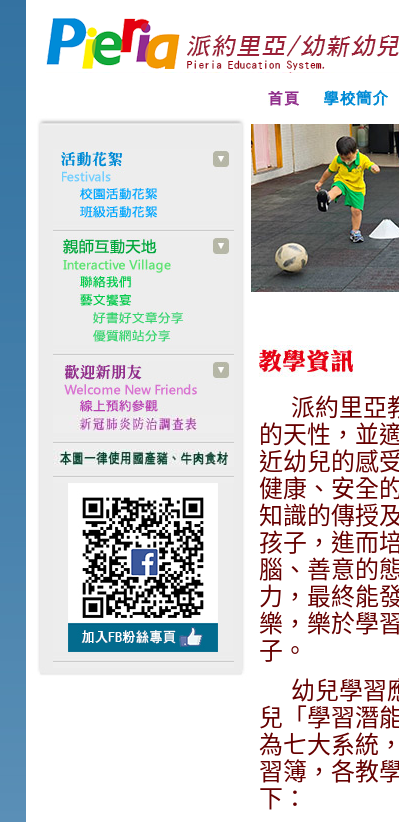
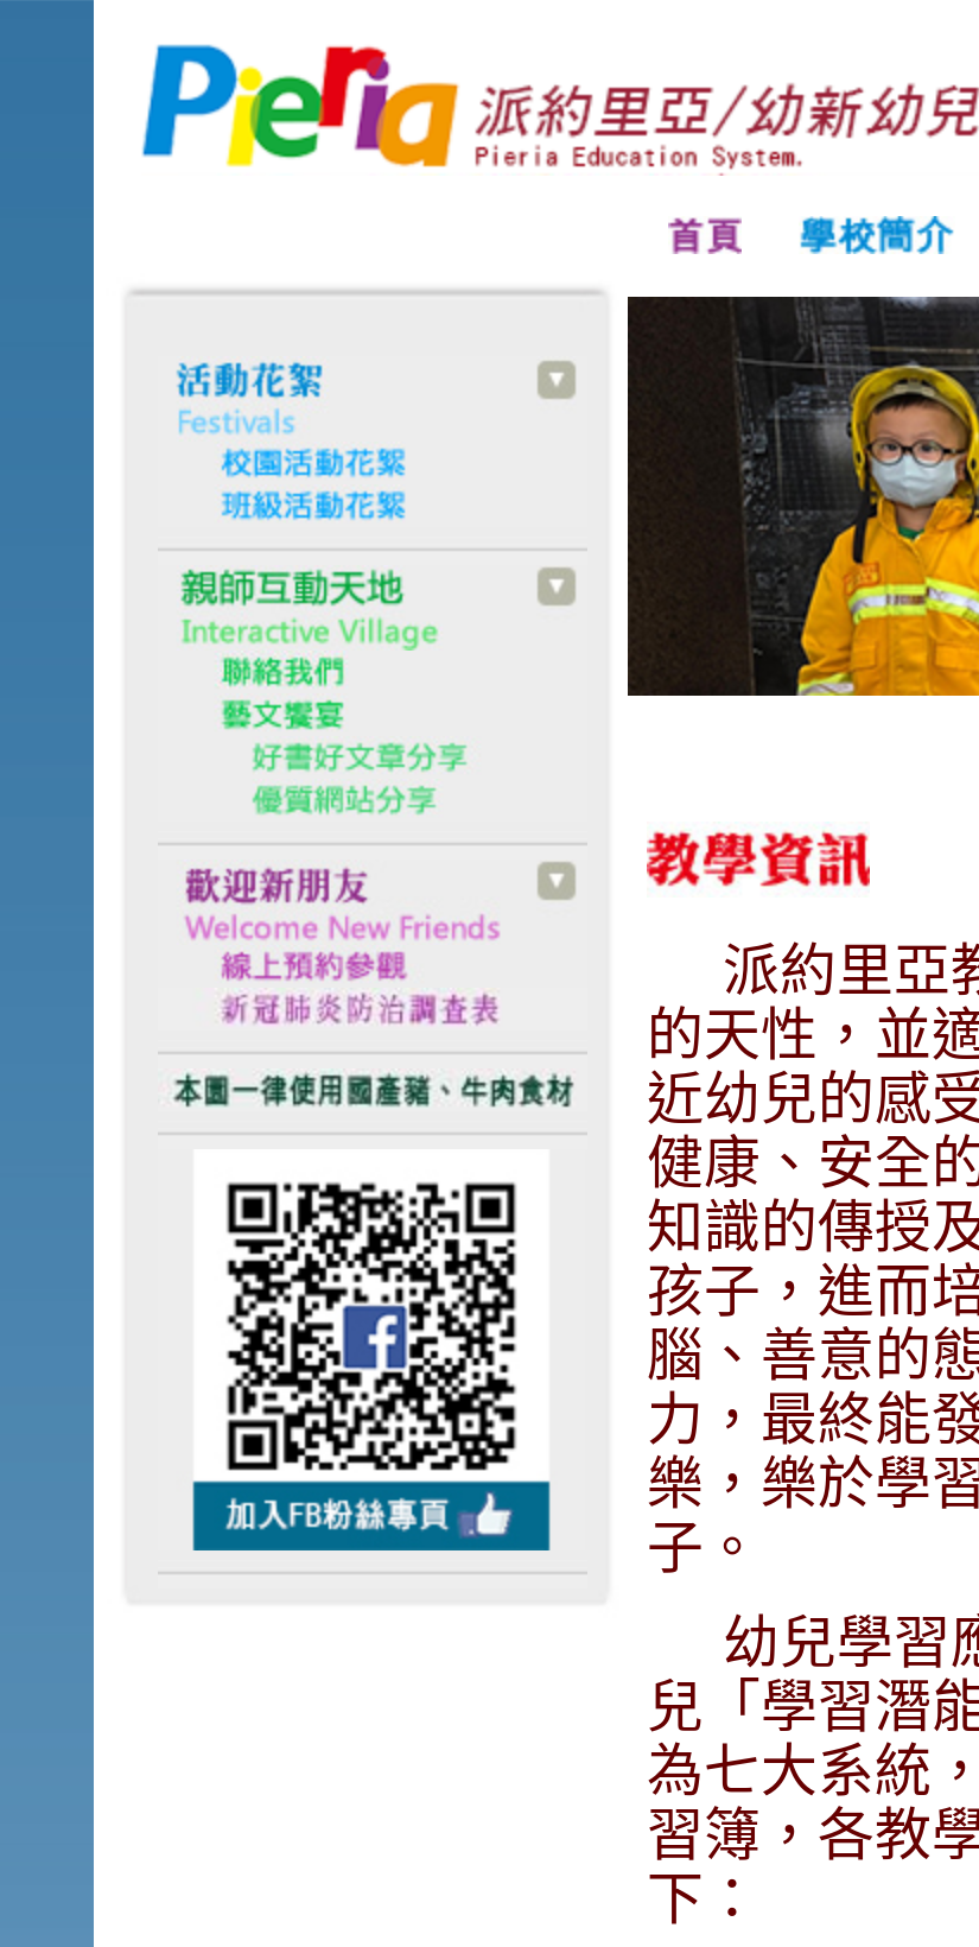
- [image]
+ [image]
